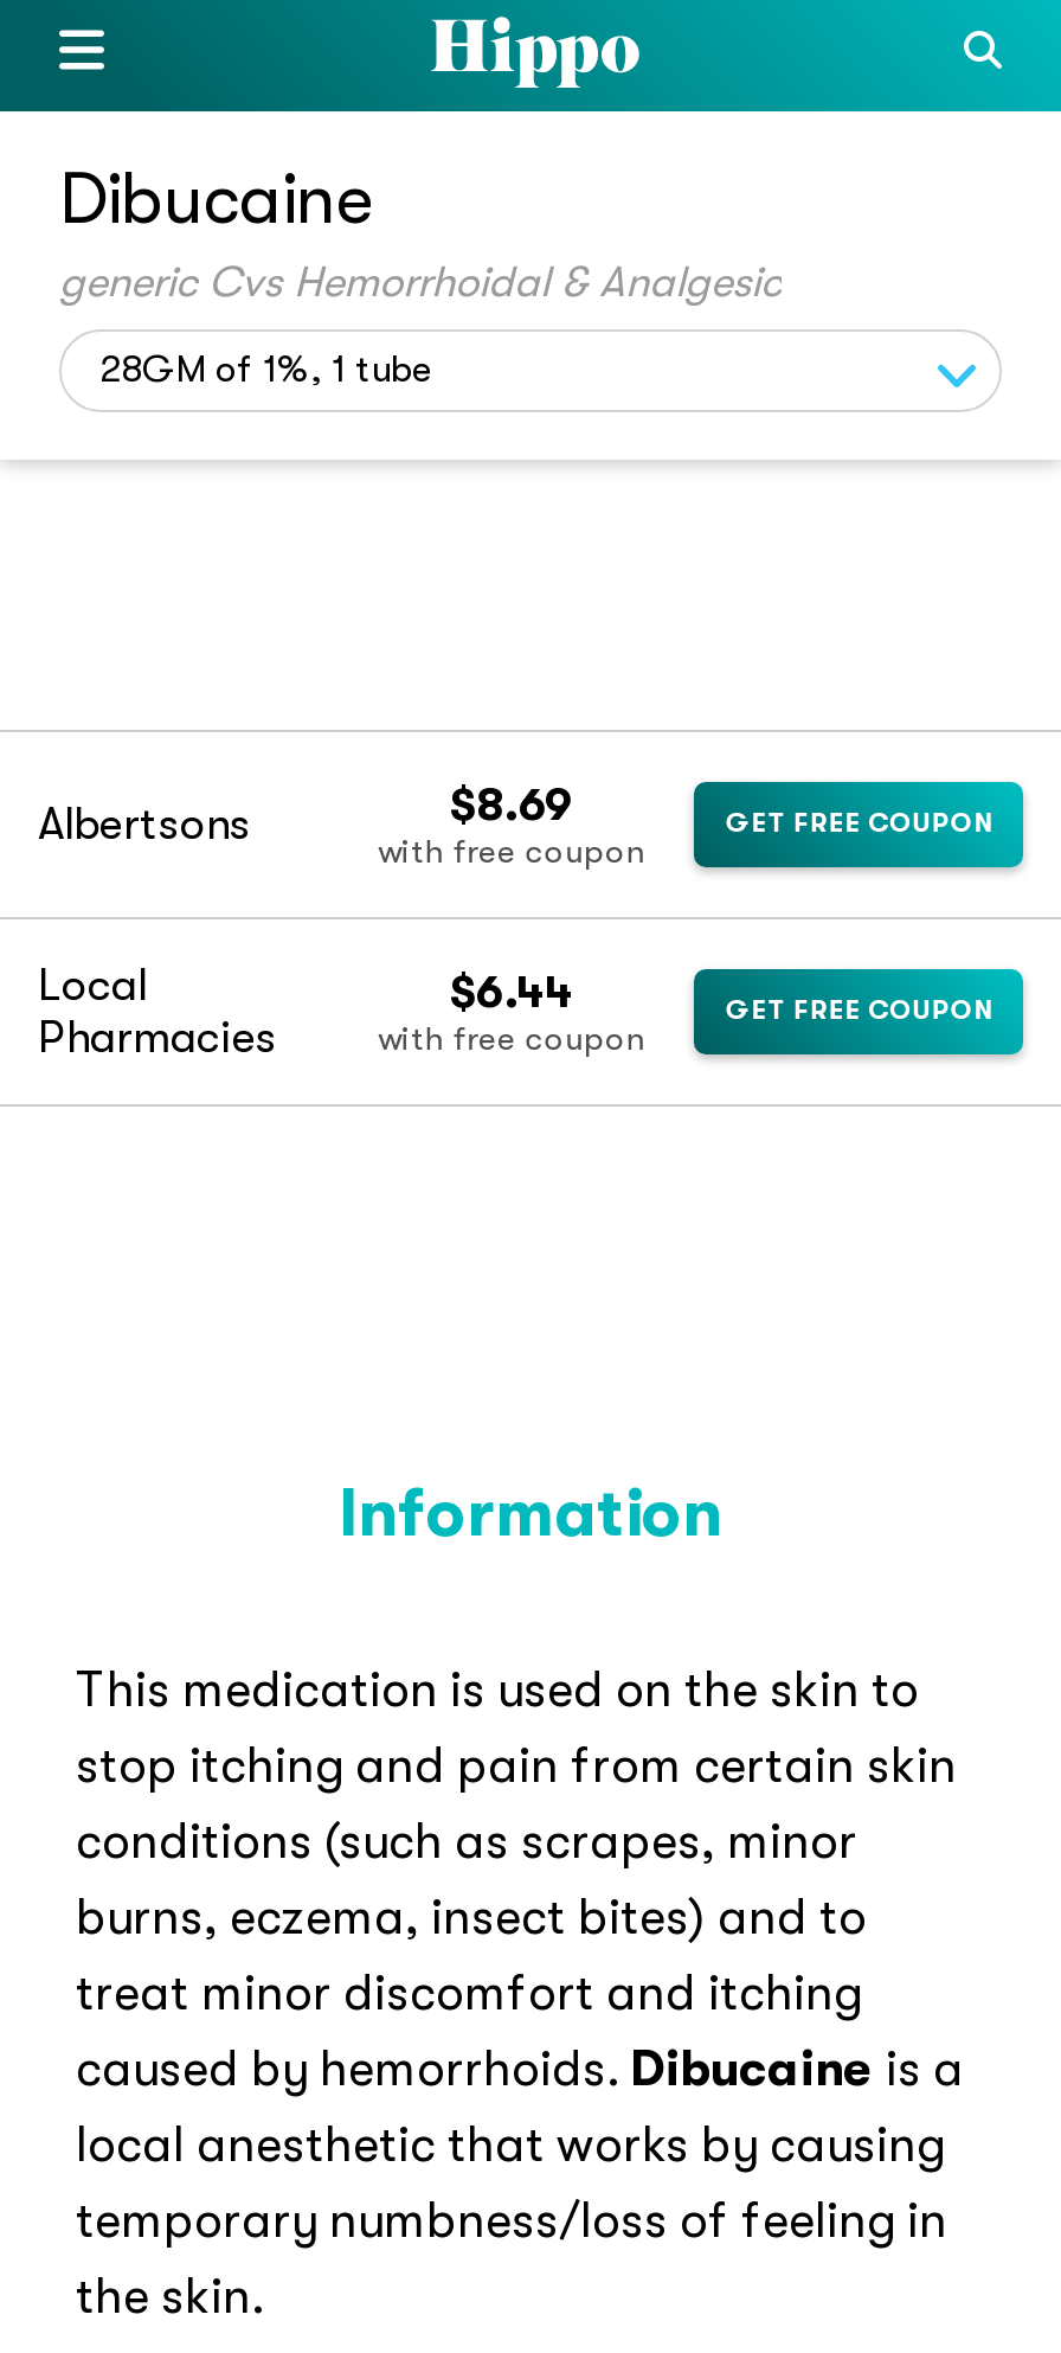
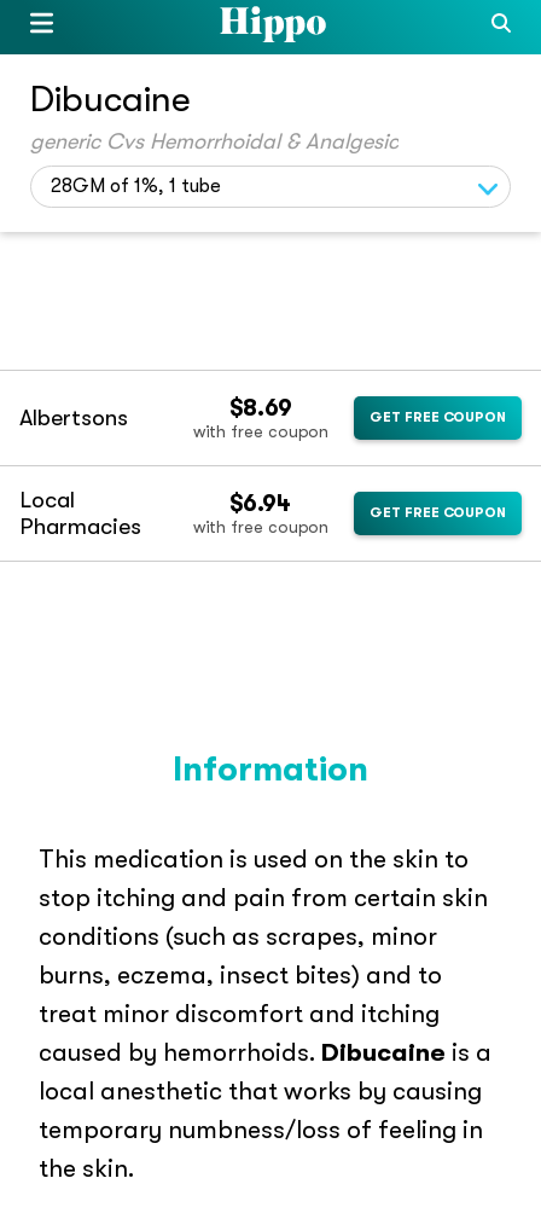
- $6.44
+ $6.94
